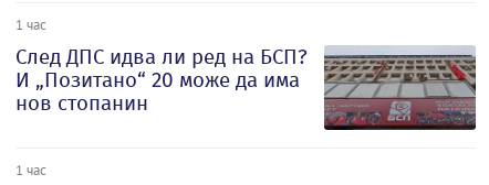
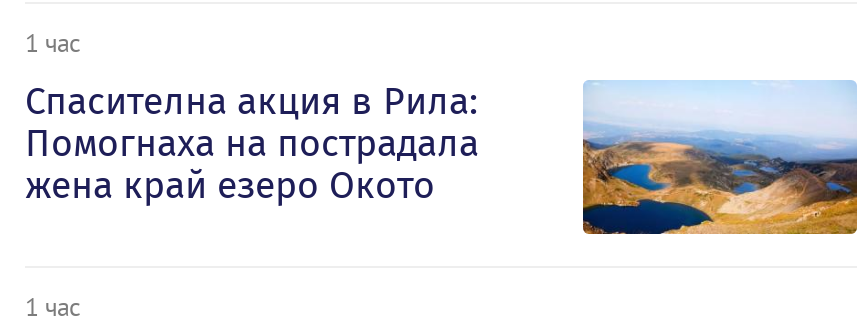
- След ДПС идва ли ред на БСП?
- И „Позитано“ 20 може да има
- нов стопанин
+ Спасителна акция в Рила:
+ Помогнаха на пострадала
+ жена край езеро Окото

- [image]
+ [image]
